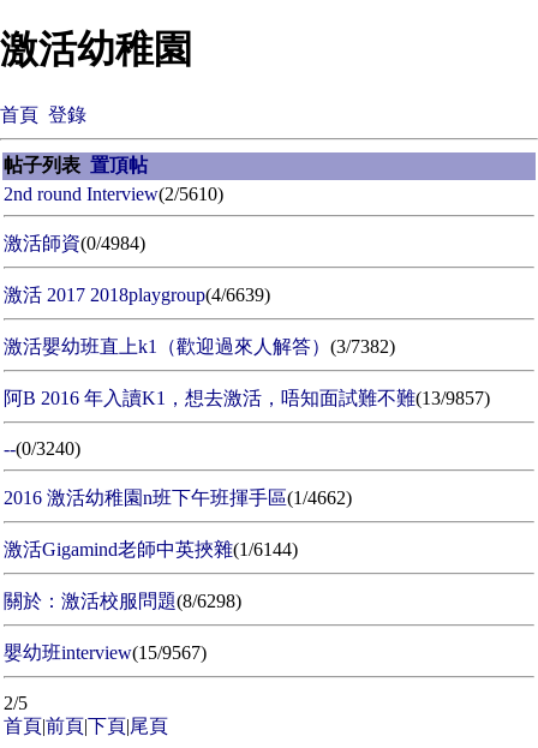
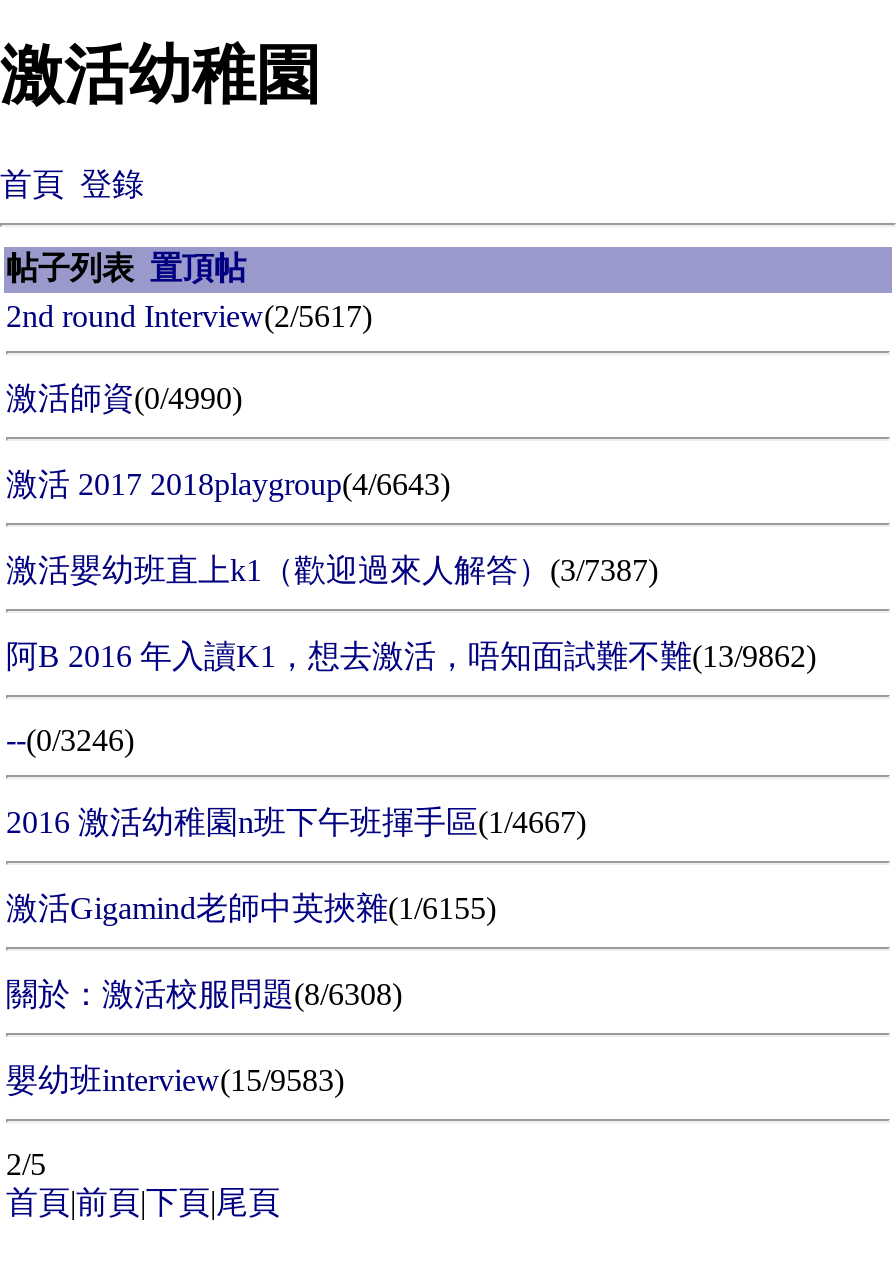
- 2nd round Interview(2/5610)
+ 2nd round Interview(2/5617)

- 激活師資(0/4984)
+ 激活師資(0/4990)

- 激活 2017 2018playgroup(4/6639)
+ 激活 2017 2018playgroup(4/6643)

- 激活嬰幼班直上k1（歡迎過來人解答）(3/7382)
+ 激活嬰幼班直上k1（歡迎過來人解答）(3/7387)

- 阿B 2016 年入讀K1，想去激活，唔知面試難不難(13/9857)
+ 阿B 2016 年入讀K1，想去激活，唔知面試難不難(13/9862)

- --(0/3240)
+ --(0/3246)

- 2016 激活幼稚園n班下午班揮手區(1/4662)
+ 2016 激活幼稚園n班下午班揮手區(1/4667)

- 激活Gigamind老師中英挾雜(1/6144)
+ 激活Gigamind老師中英挾雜(1/6155)

- 關於：激活校服問題(8/6298)
+ 關於：激活校服問題(8/6308)

- 嬰幼班interview(15/9567)
+ 嬰幼班interview(15/9583)
